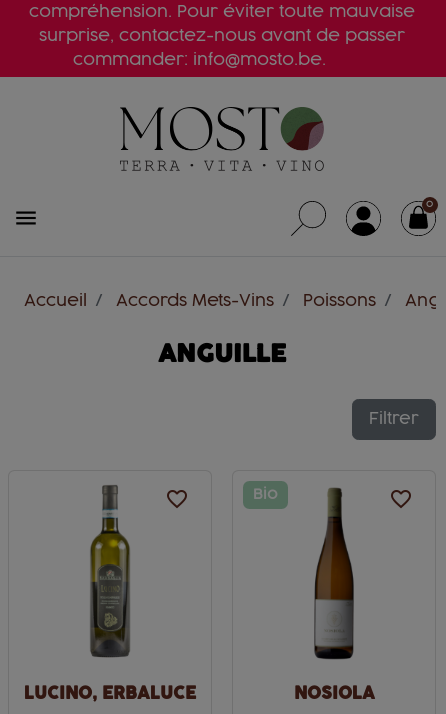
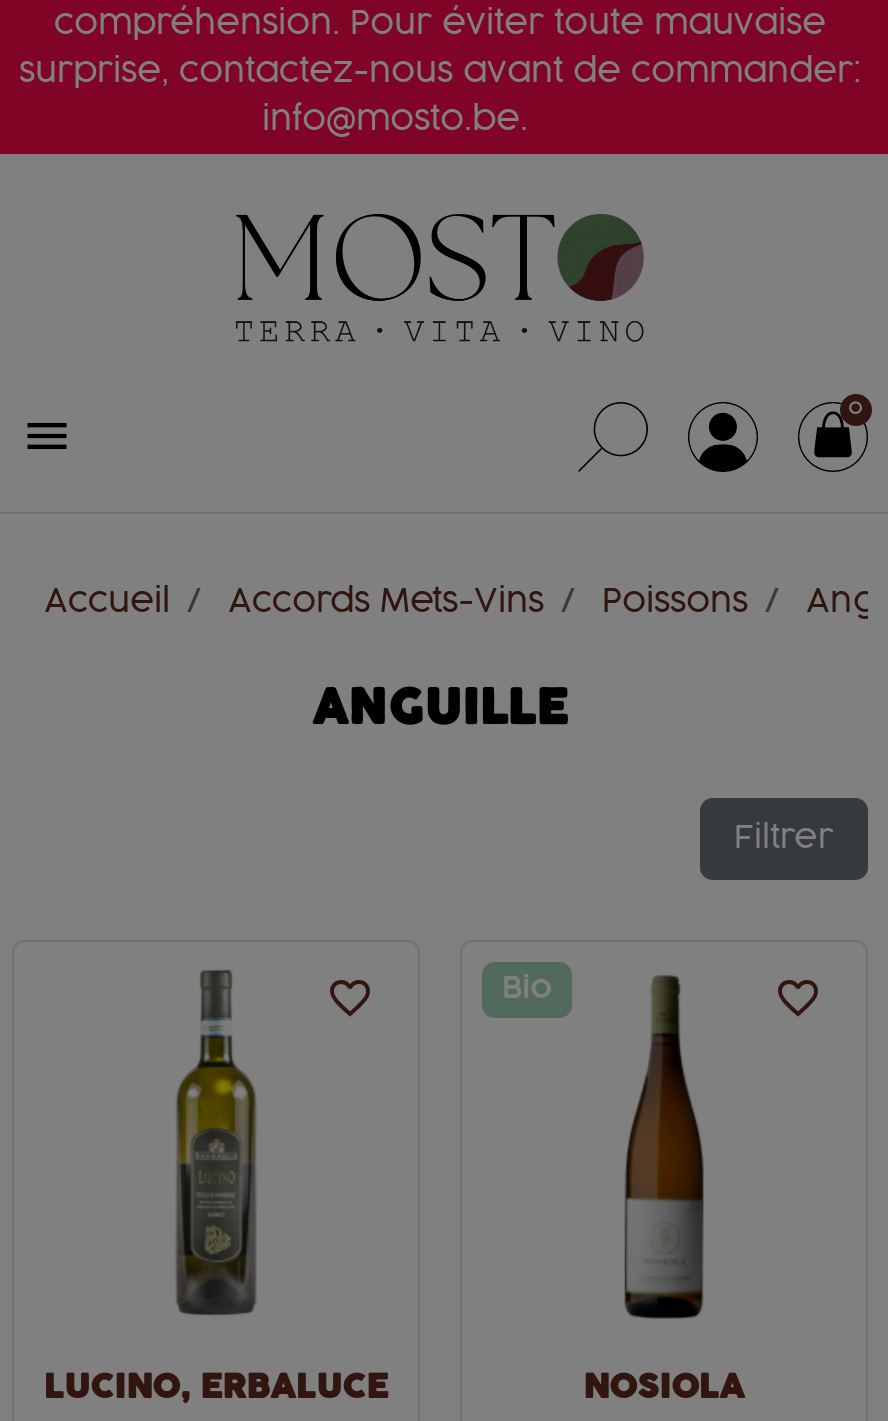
- surprise, contactez-nous avant de passer
+ surprise, contactez-nous avant de commander:

- commander: info@mosto.be.
+ info@mosto.be.
